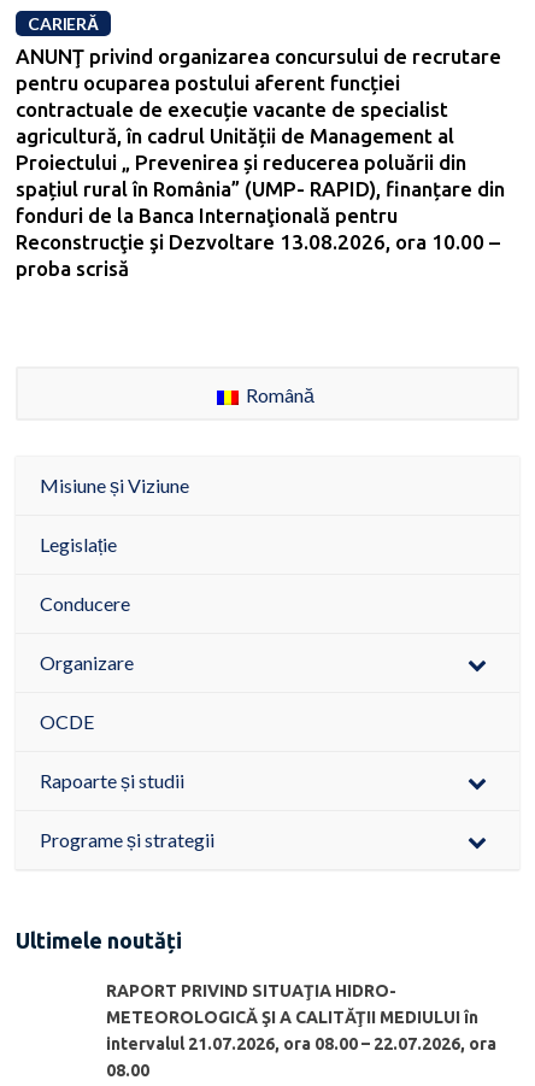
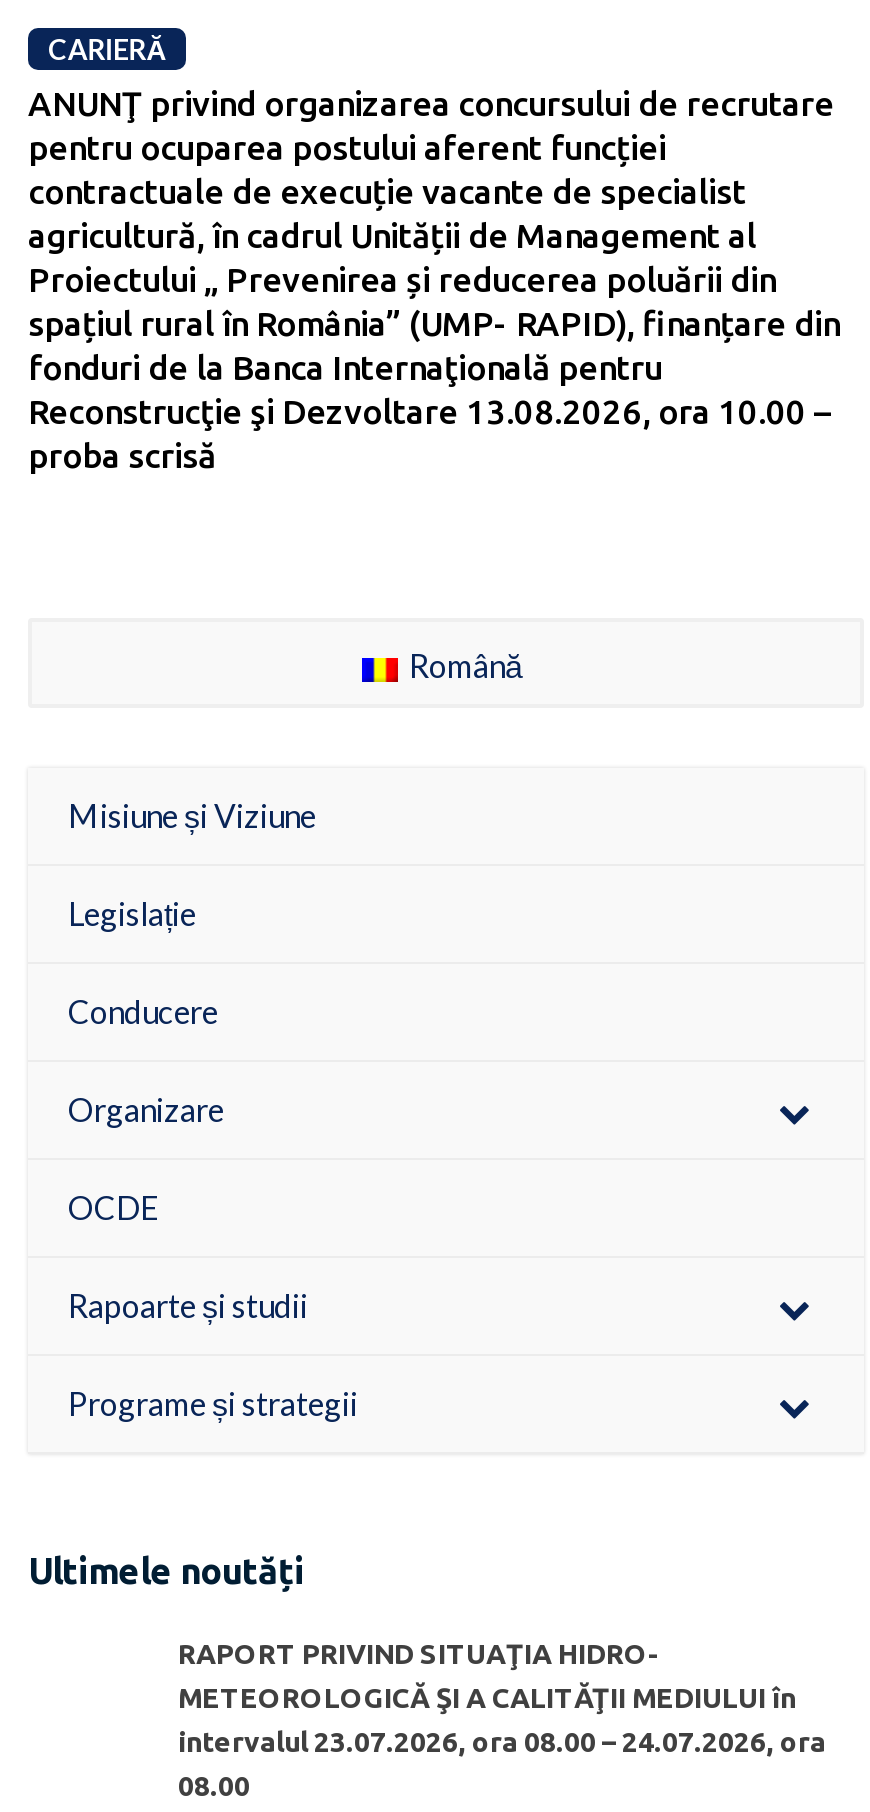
- intervalul 21.07.2026, ora 08.00 – 22.07.2026, ora
+ intervalul 23.07.2026, ora 08.00 – 24.07.2026, ora
